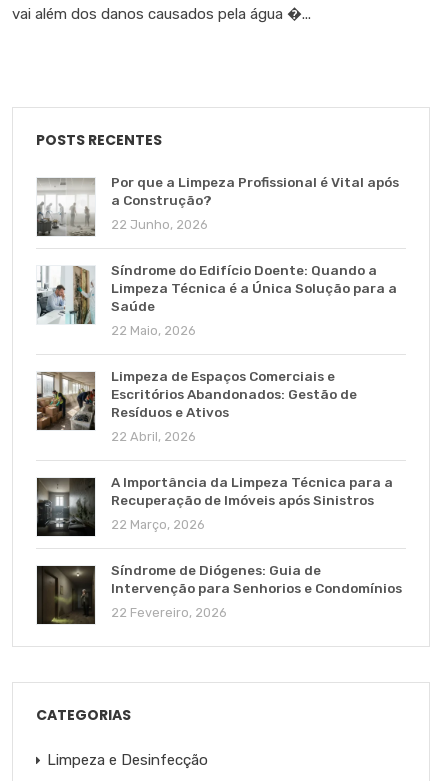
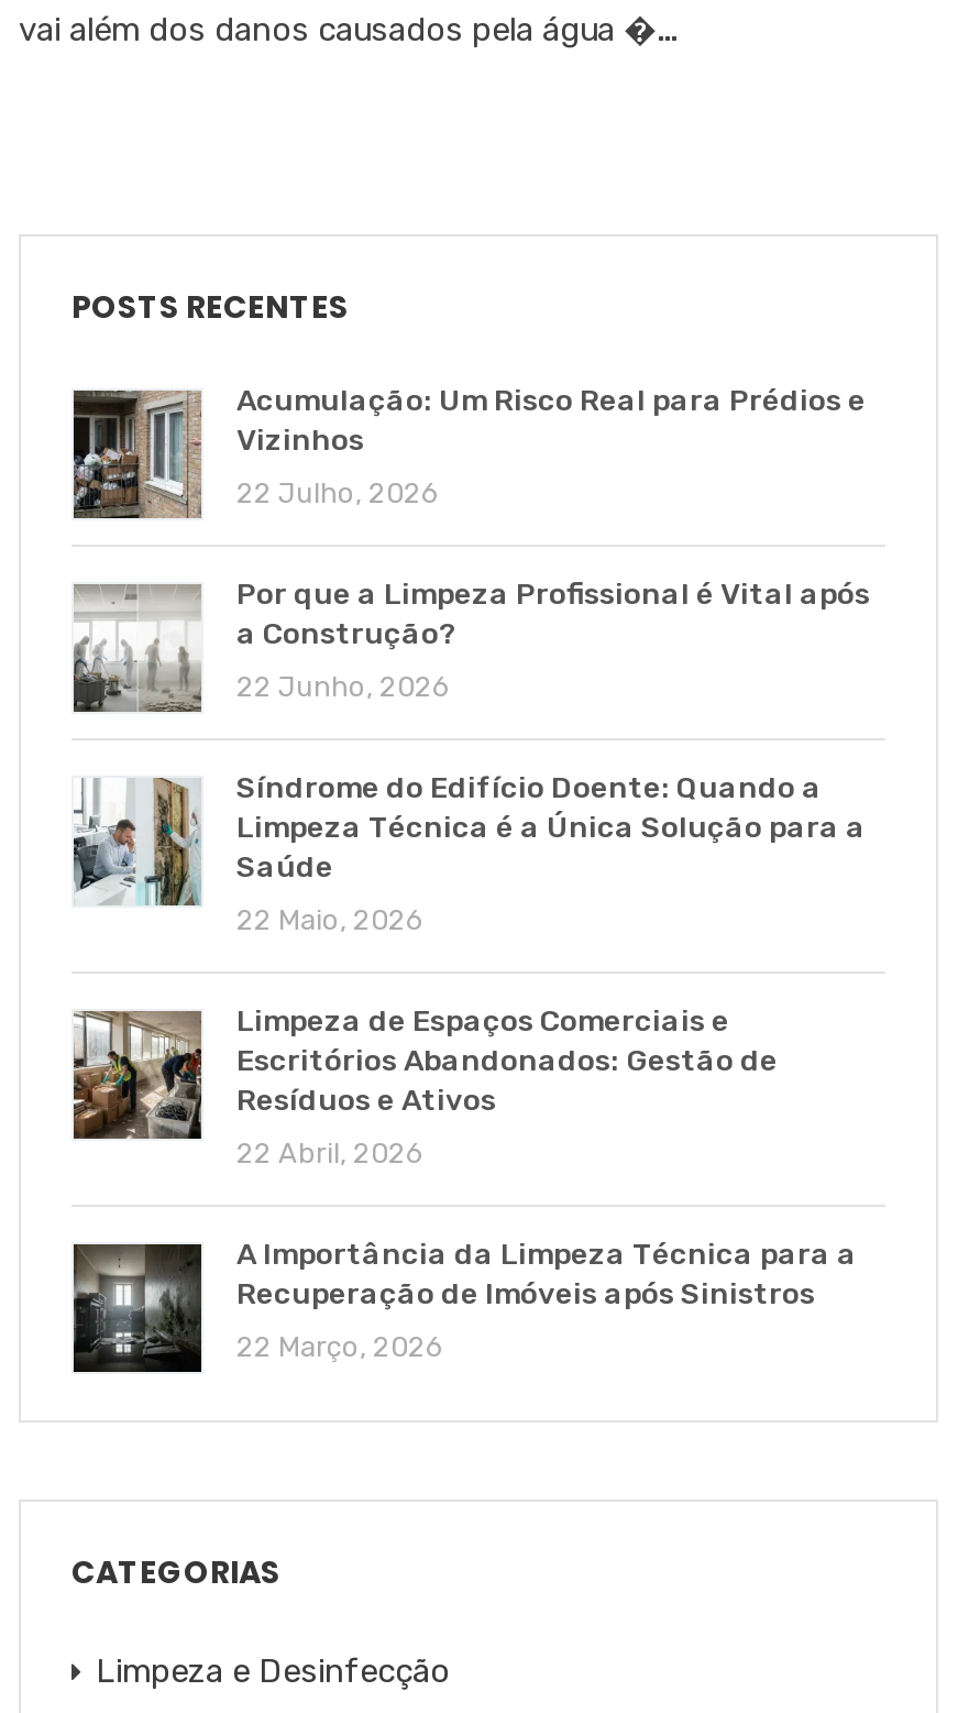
+ [image]
+ Acumulação: Um Risco Real para Prédios e
+ Vizinhos
+ 22 Julho, 2026

moved down: [image] | Por que a Limpeza Profissional é Vital após | a Construção? | ... | Recuperação de Imóveis após Sinistros | 22 Março, 2026

- [image]
- Síndrome de Diógenes: Guia de
- Intervenção para Senhorios e Condomínios
- 22 Fevereiro, 2026
